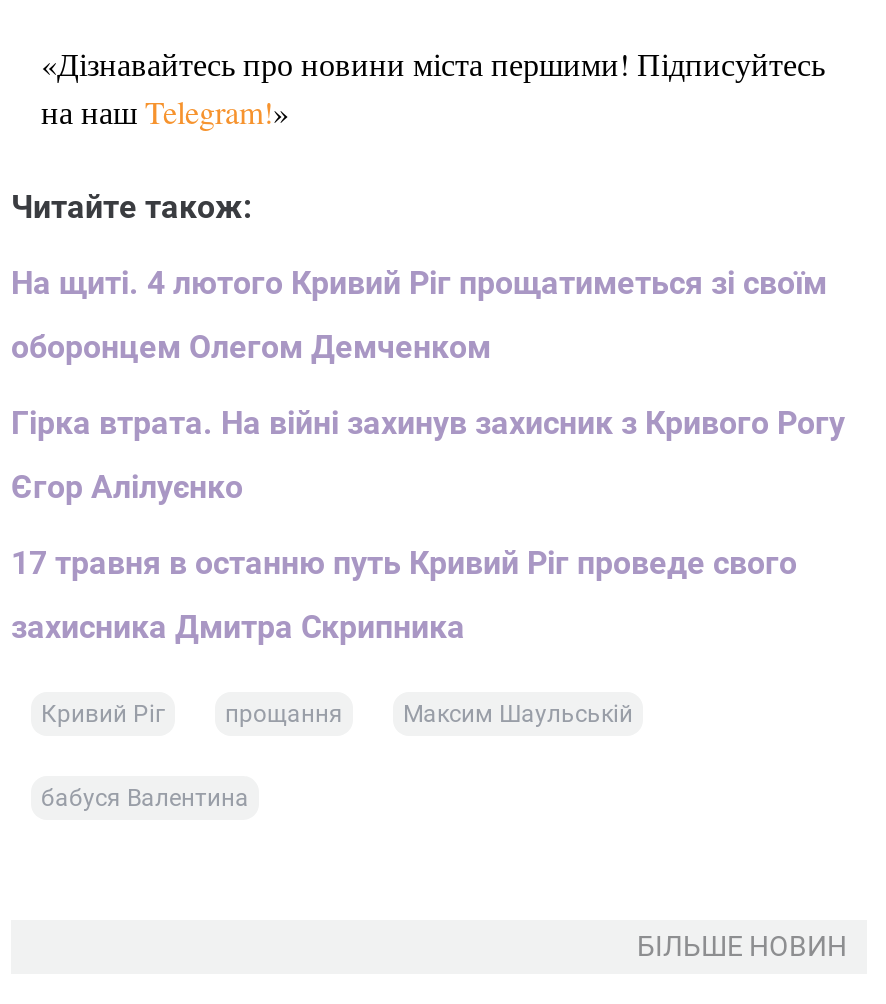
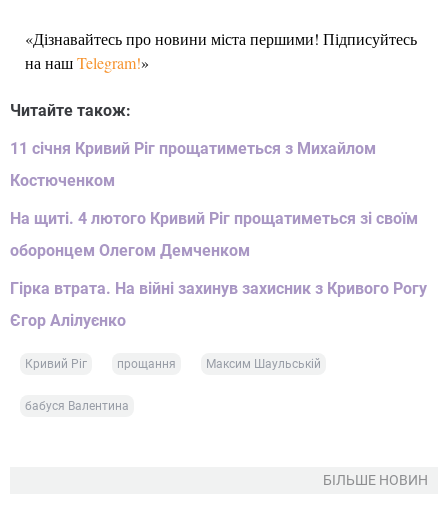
+ 11 січня Кривий Ріг прощатиметься з Михайлом
+ Костюченком

moved down: На щиті. 4 лютого Кривий Ріг прощатиметься зі своїм | оборонцем Олегом Демченком | Гірка втрата. На війні захинув захисник з Кривого Рогу | Єгор Алілуєнко

- 17 травня в останню путь Кривий Ріг проведе свого
- захисника Дмитра Скрипника
